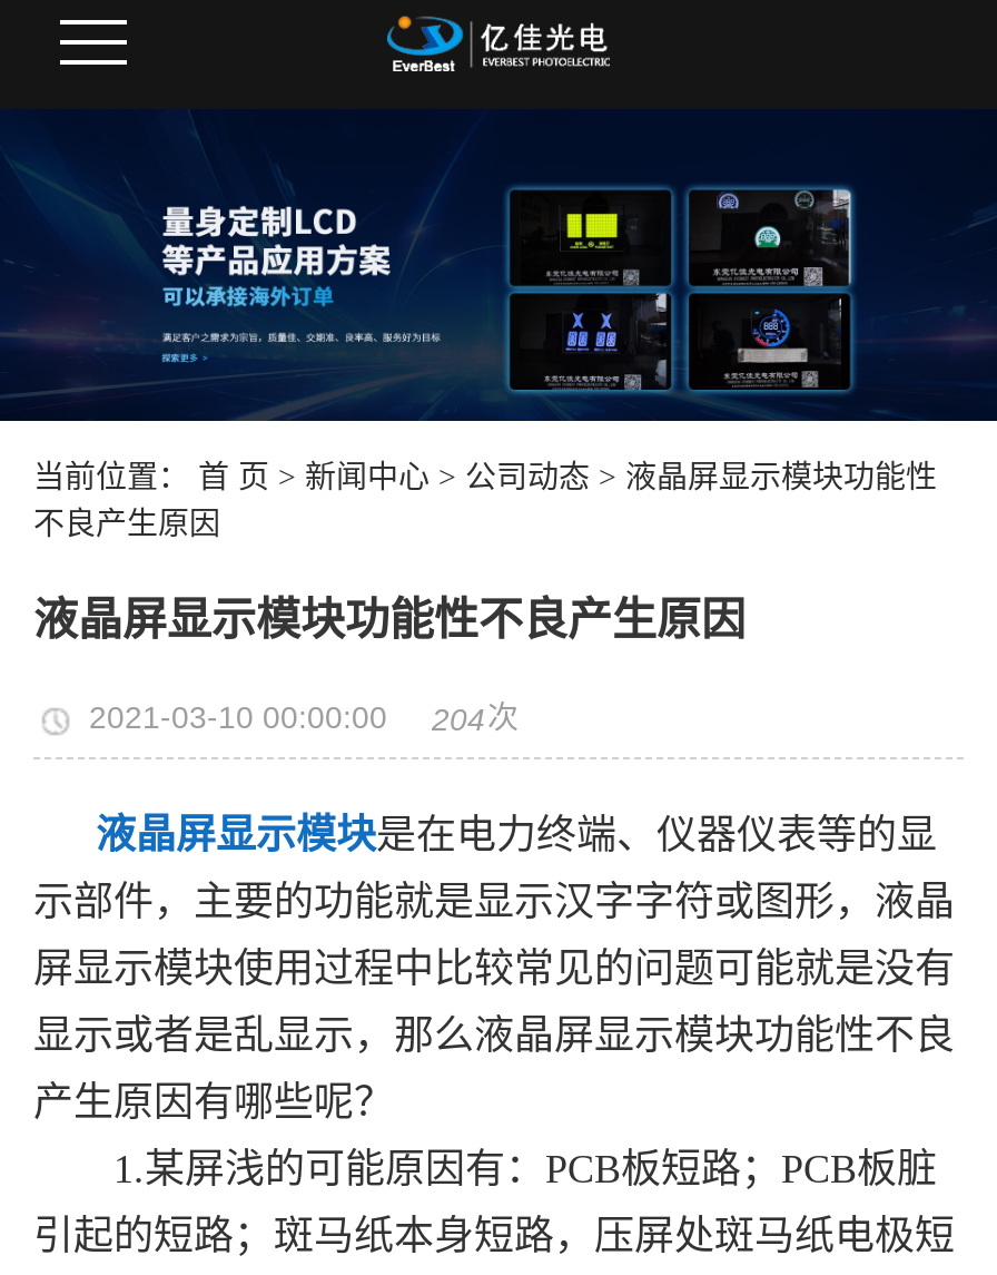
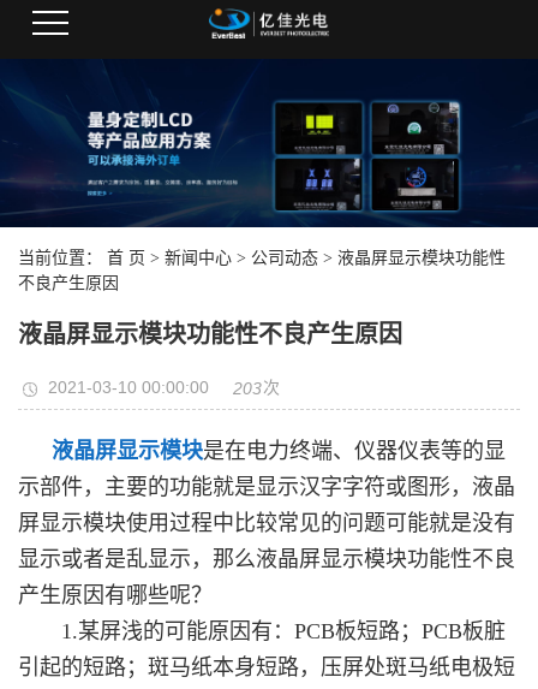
- 2021-03-10 00:00:00 204次
+ 2021-03-10 00:00:00 203次
